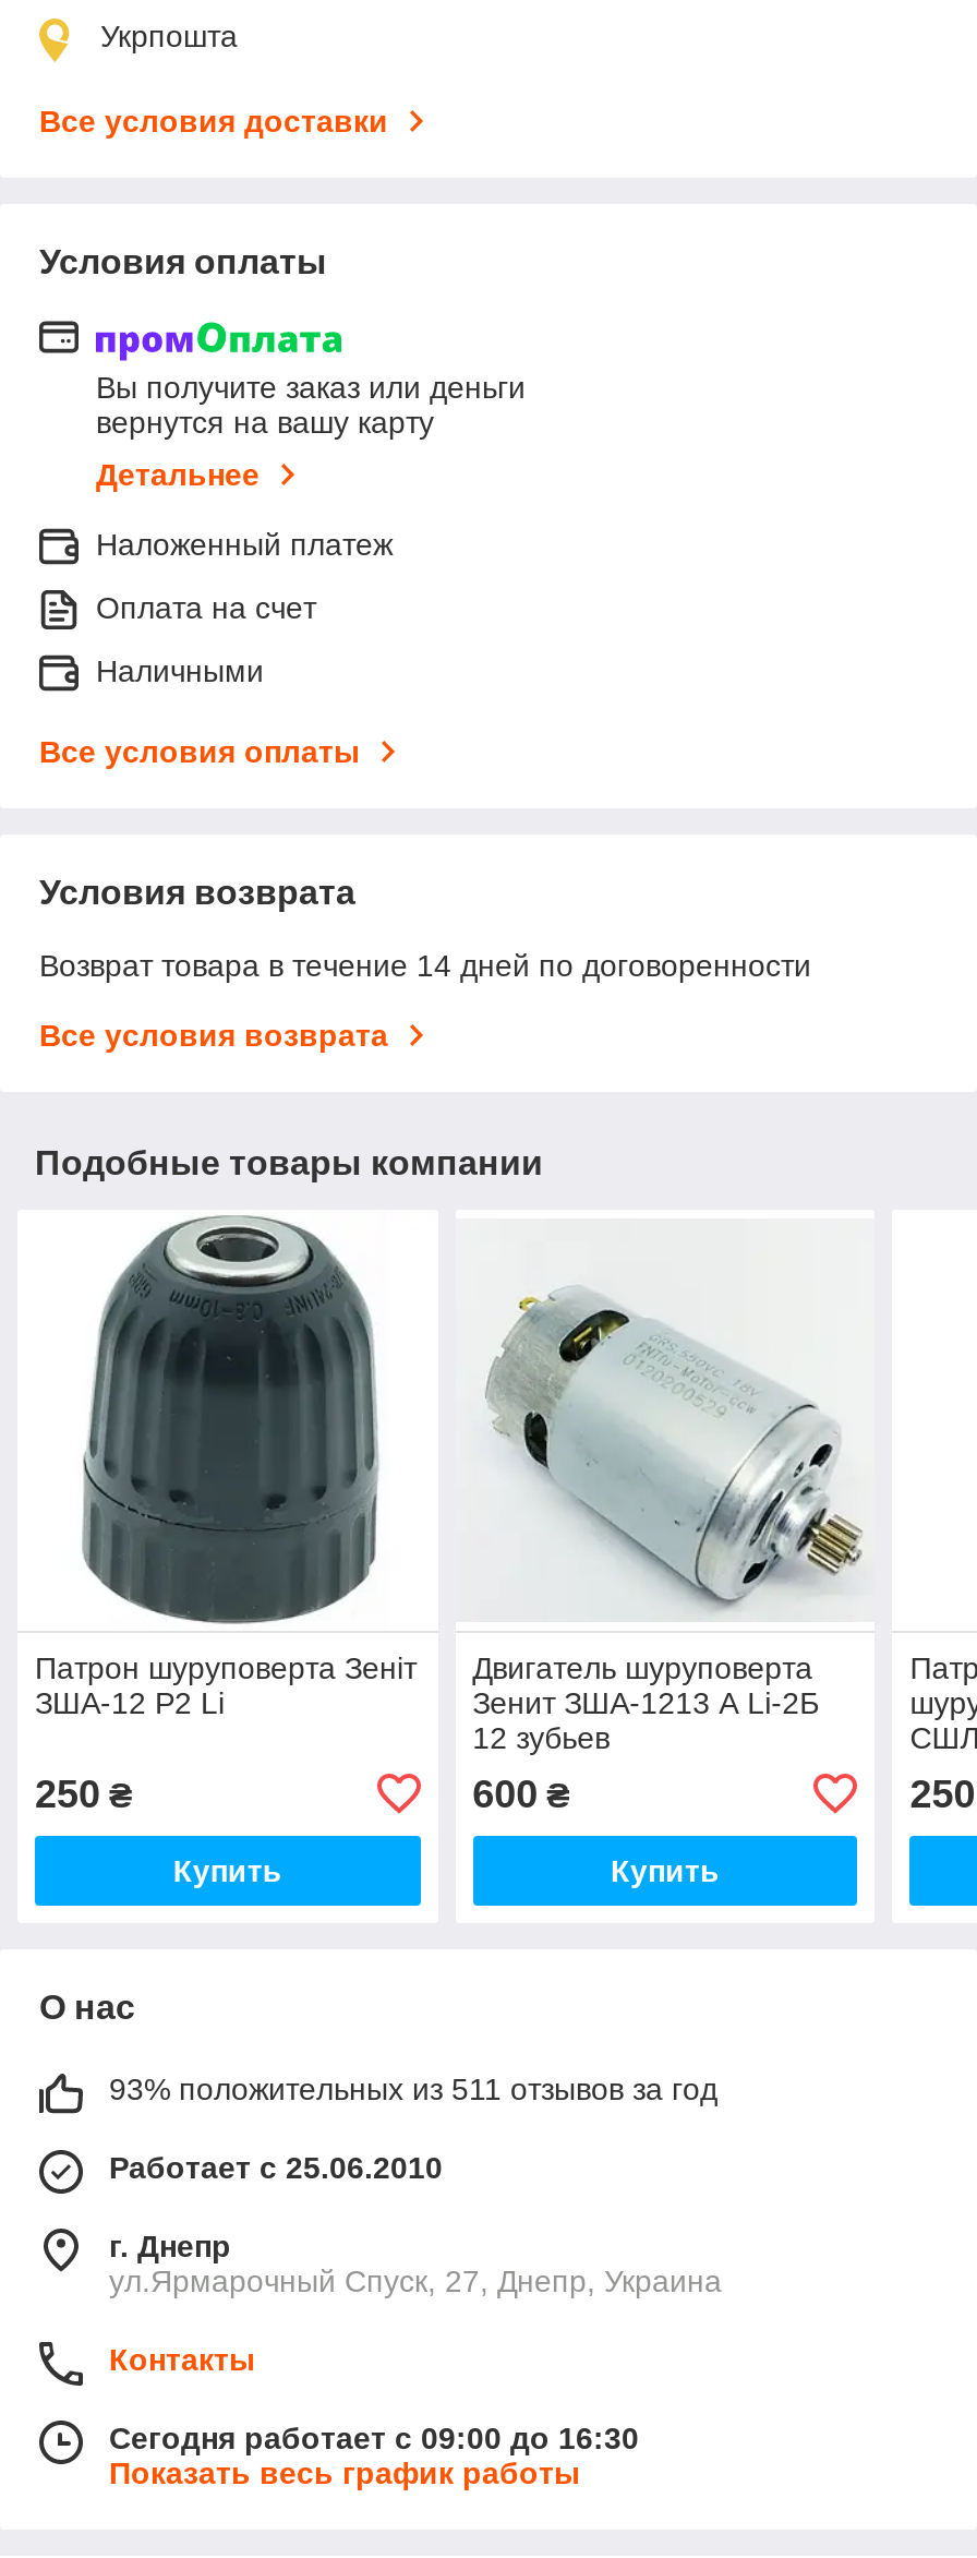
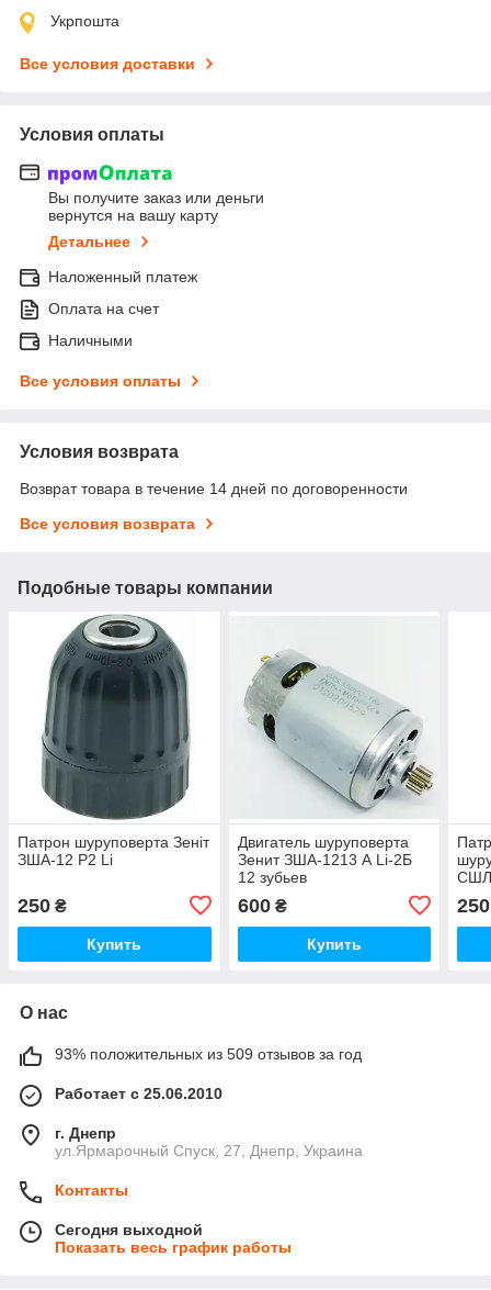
- 93% положительных из 511 отзывов за год
+ 93% положительных из 509 отзывов за год

- Сегодня работает с 09:00 до 16:30
+ Сегодня выходной
